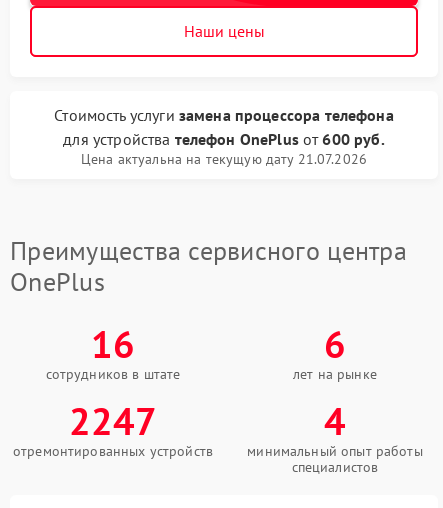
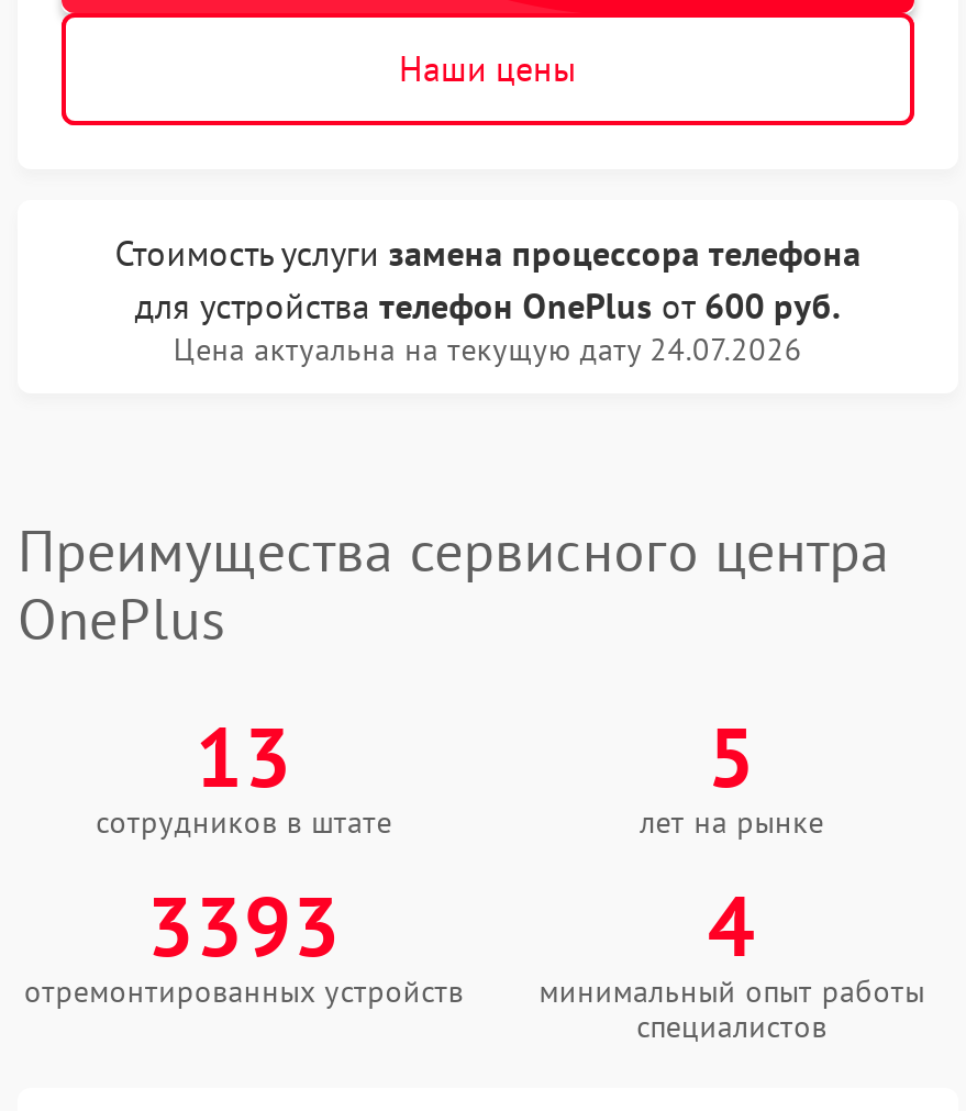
- Цена актуальна на текущую дату 21.07.2026
+ Цена актуальна на текущую дату 24.07.2026

- 16
+ 13

- 6
+ 5

- 2247
+ 3393
